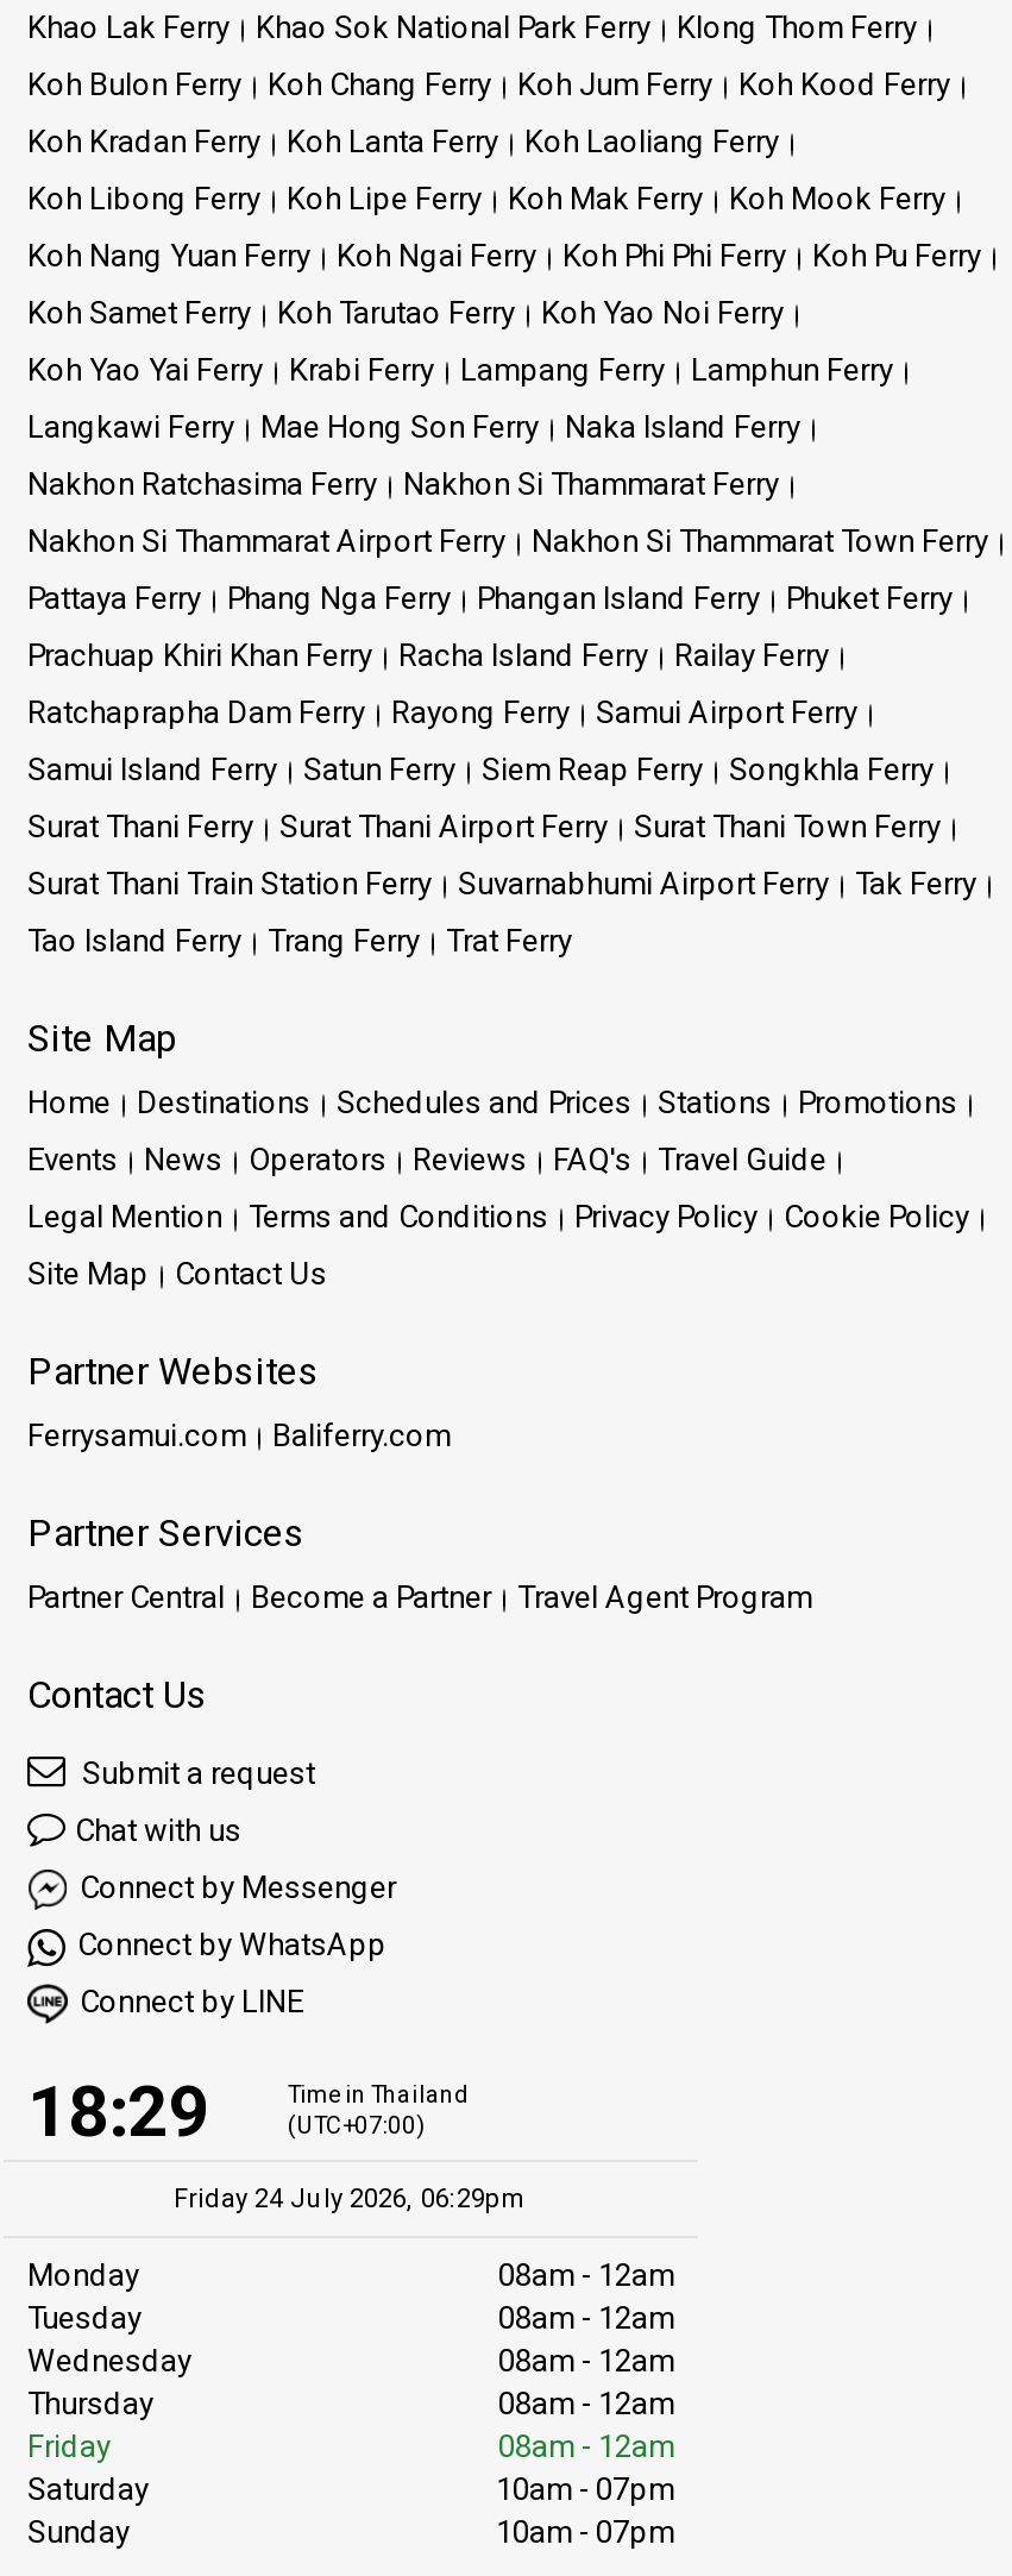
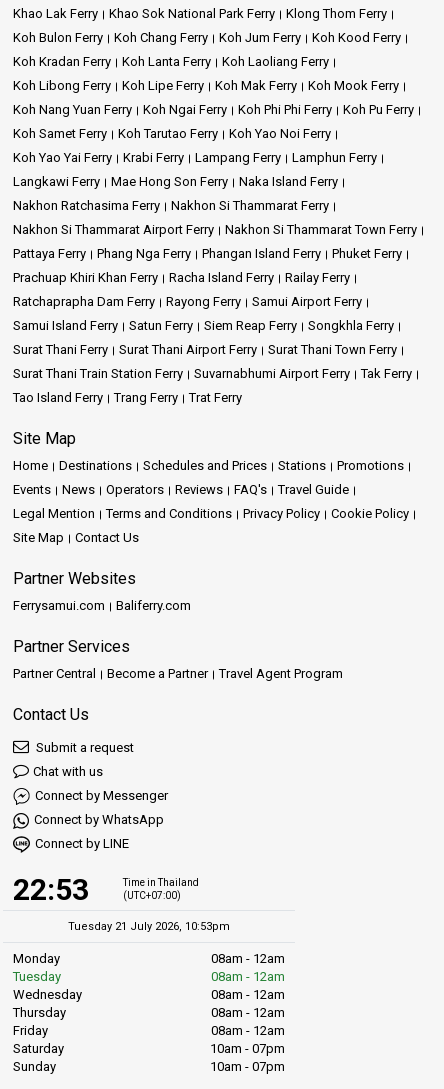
- 18:29
+ 22:53

- Friday 24 July 2026, 06:29pm
+ Tuesday 21 July 2026, 10:53pm
